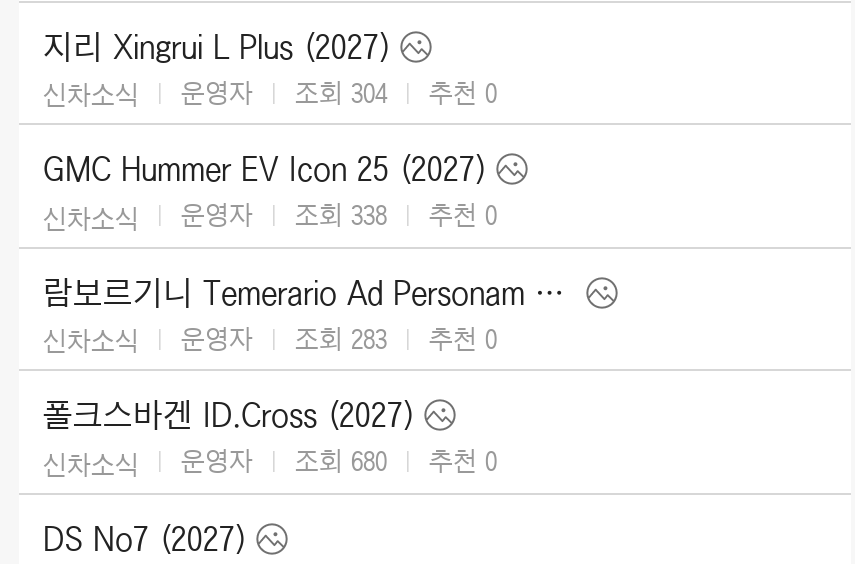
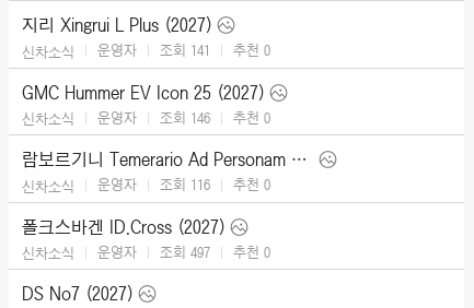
- 신차소식 운영자 조회 304 추천 0
+ 신차소식 운영자 조회 141 추천 0

- 신차소식 운영자 조회 338 추천 0
+ 신차소식 운영자 조회 146 추천 0

- 신차소식 운영자 조회 283 추천 0
+ 신차소식 운영자 조회 116 추천 0

- 신차소식 운영자 조회 680 추천 0
+ 신차소식 운영자 조회 497 추천 0
